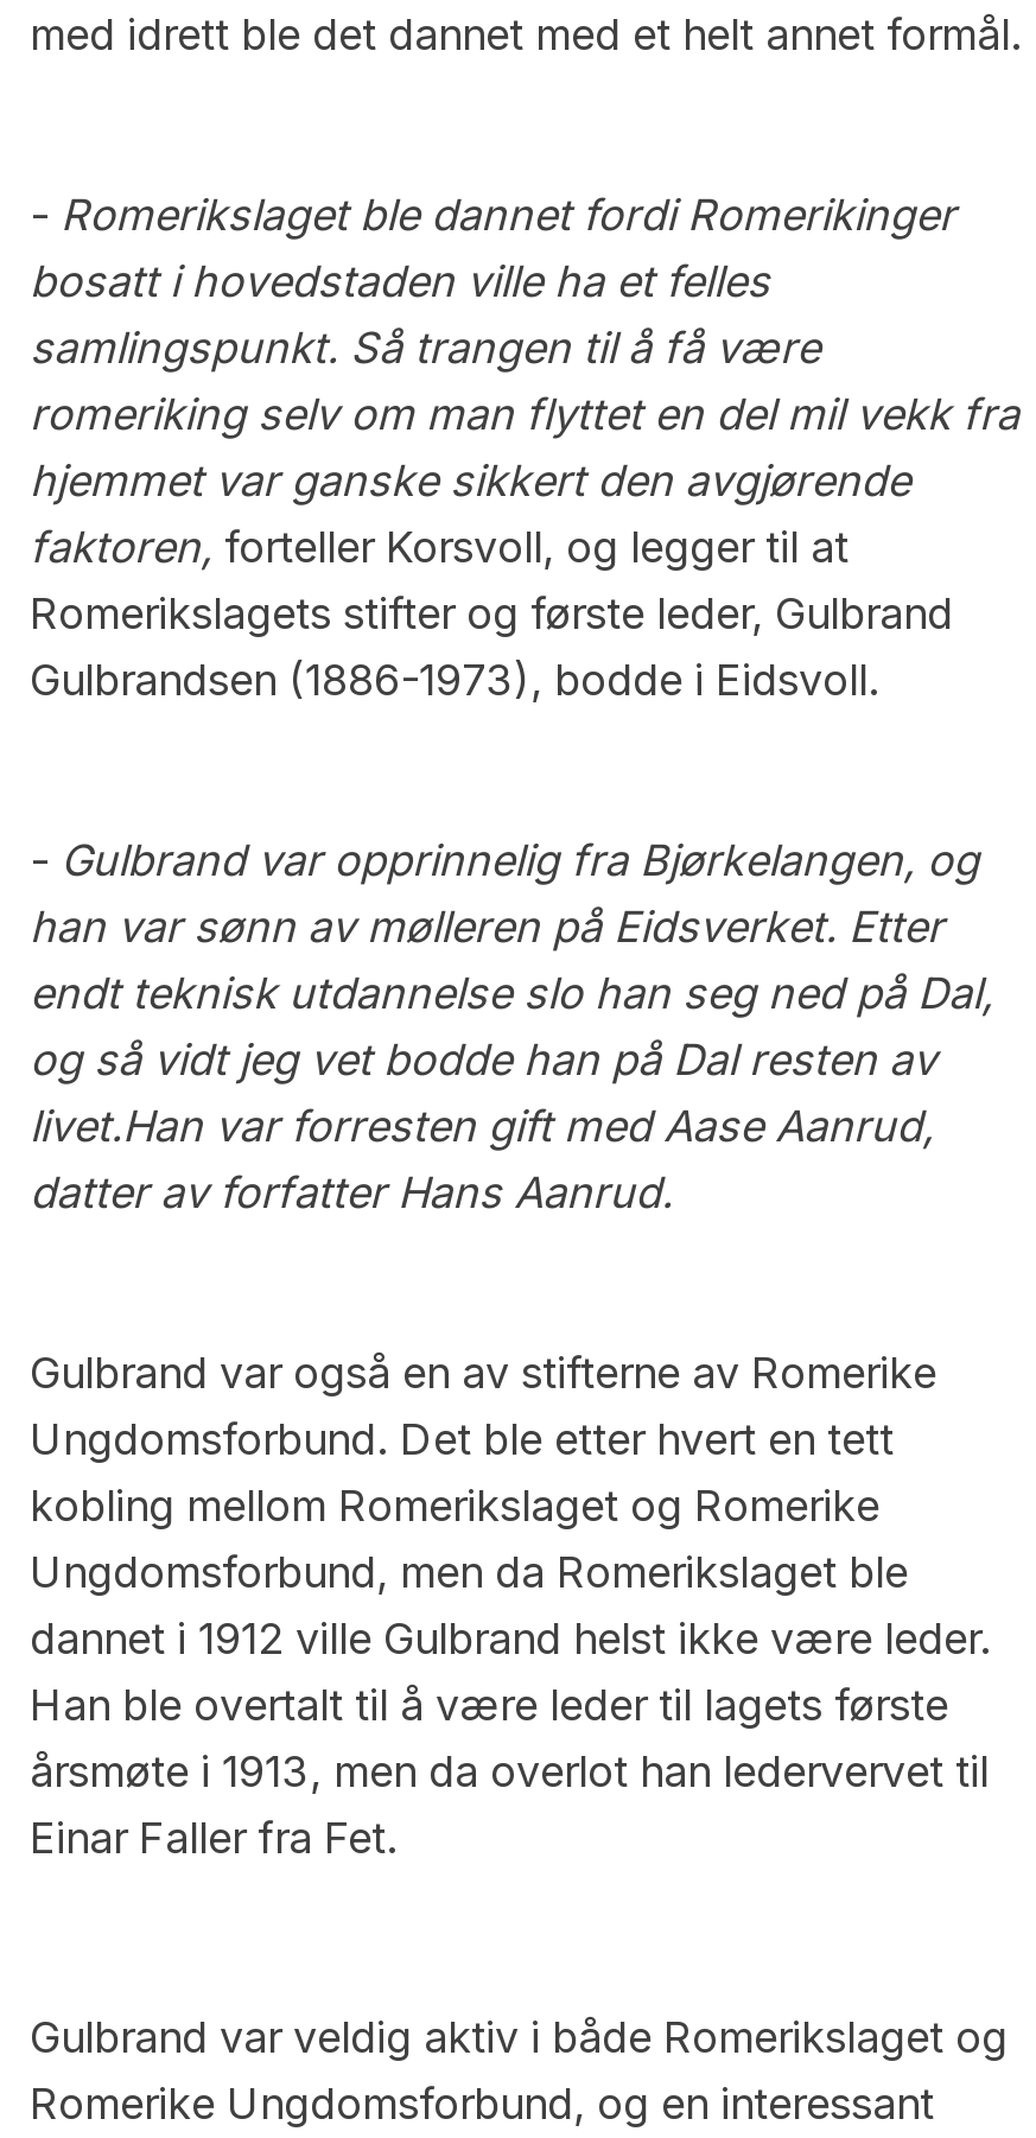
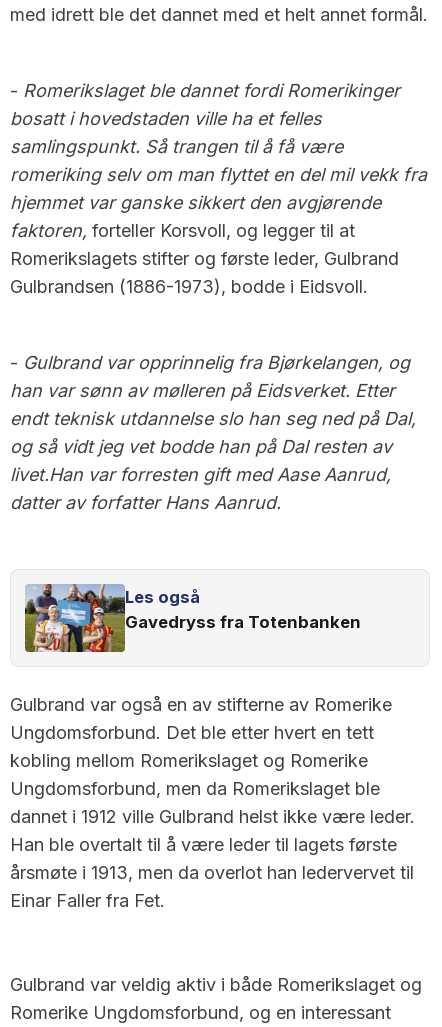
+ [image]
+ Les også
+ Gavedryss fra Totenbanken
